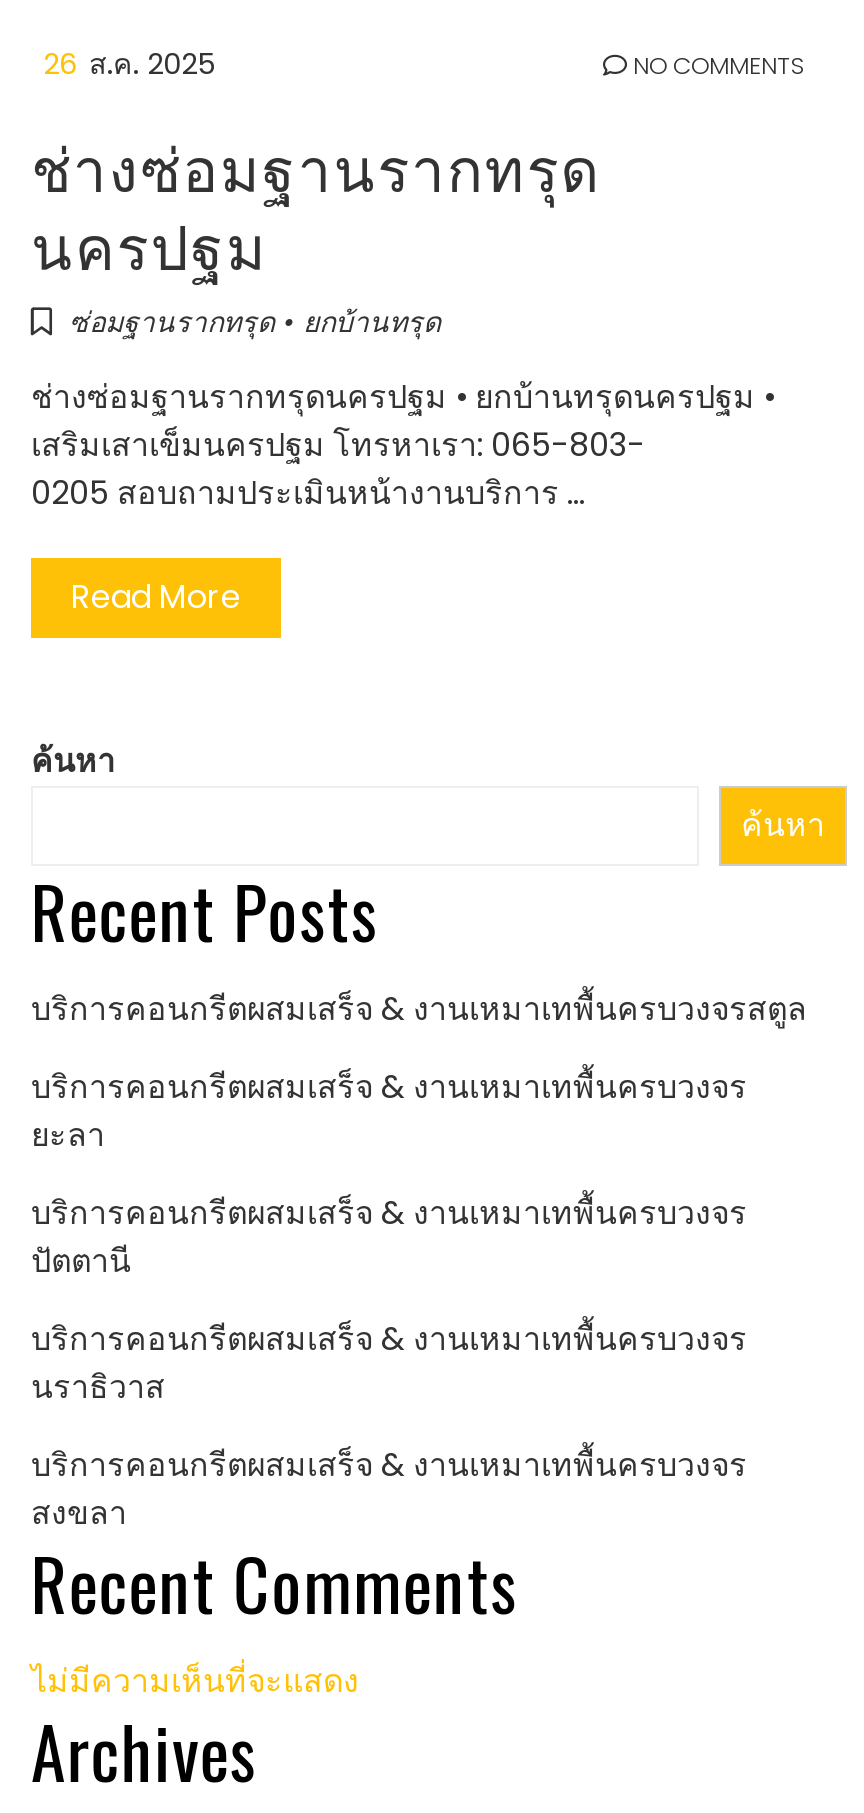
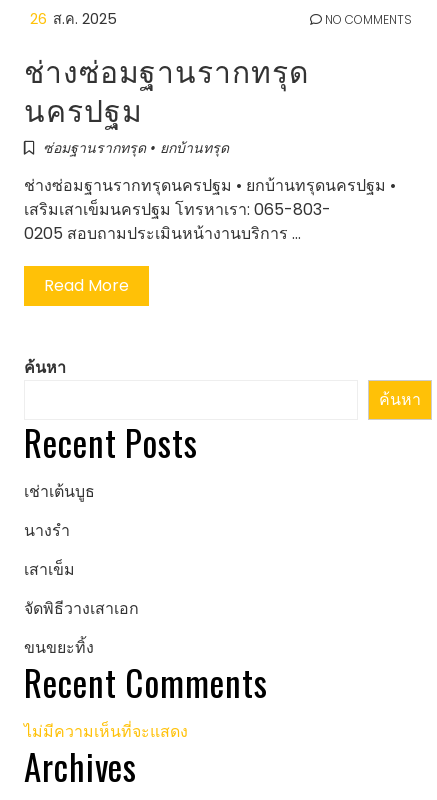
- บริการคอนกรีตผสมเสร็จ & งานเหมาเทพื้นครบวงจรสตูล
+ เช่าเต้นบูธ

- บริการคอนกรีตผสมเสร็จ & งานเหมาเทพื้นครบวงจร
- ยะลา
+ นางรำ

- บริการคอนกรีตผสมเสร็จ & งานเหมาเทพื้นครบวงจร
- ปัตตานี
+ เสาเข็ม

- บริการคอนกรีตผสมเสร็จ & งานเหมาเทพื้นครบวงจร
- นราธิวาส
+ จัดพิธีวางเสาเอก

- บริการคอนกรีตผสมเสร็จ & งานเหมาเทพื้นครบวงจร
- สงขลา
+ ขนขยะทิ้ง
